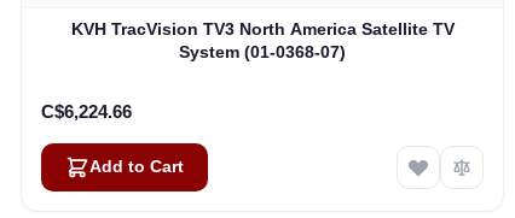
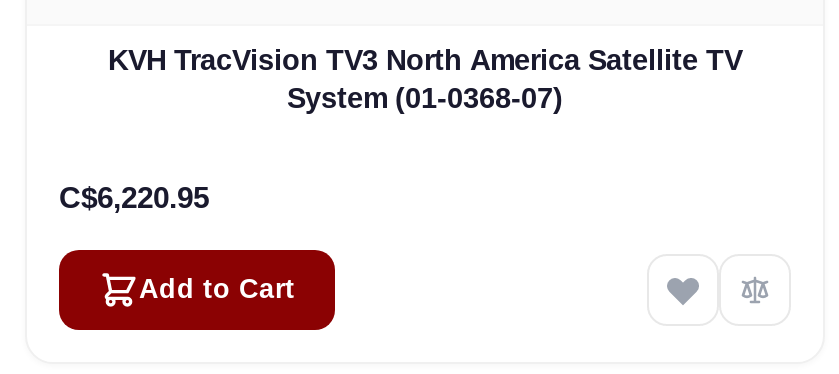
- C$6,224.66
+ C$6,220.95
